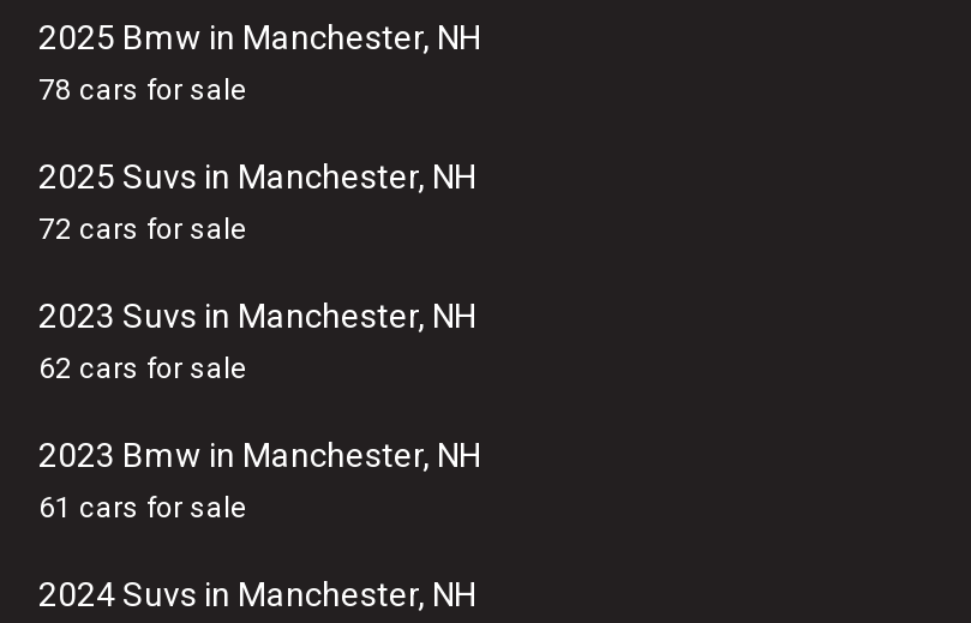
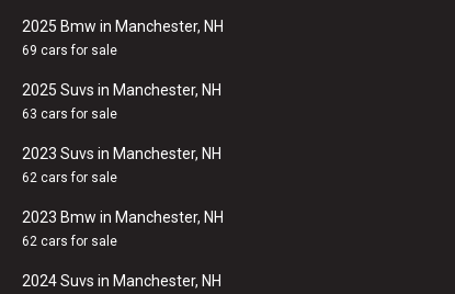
- 78 cars for sale
+ 69 cars for sale

- 72 cars for sale
+ 63 cars for sale

- 61 cars for sale
+ 62 cars for sale
